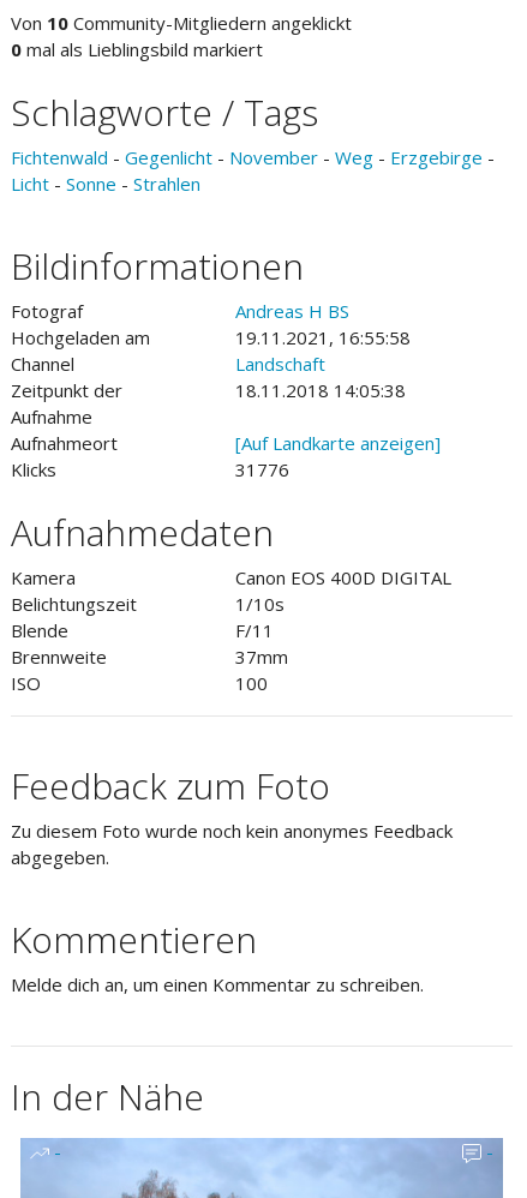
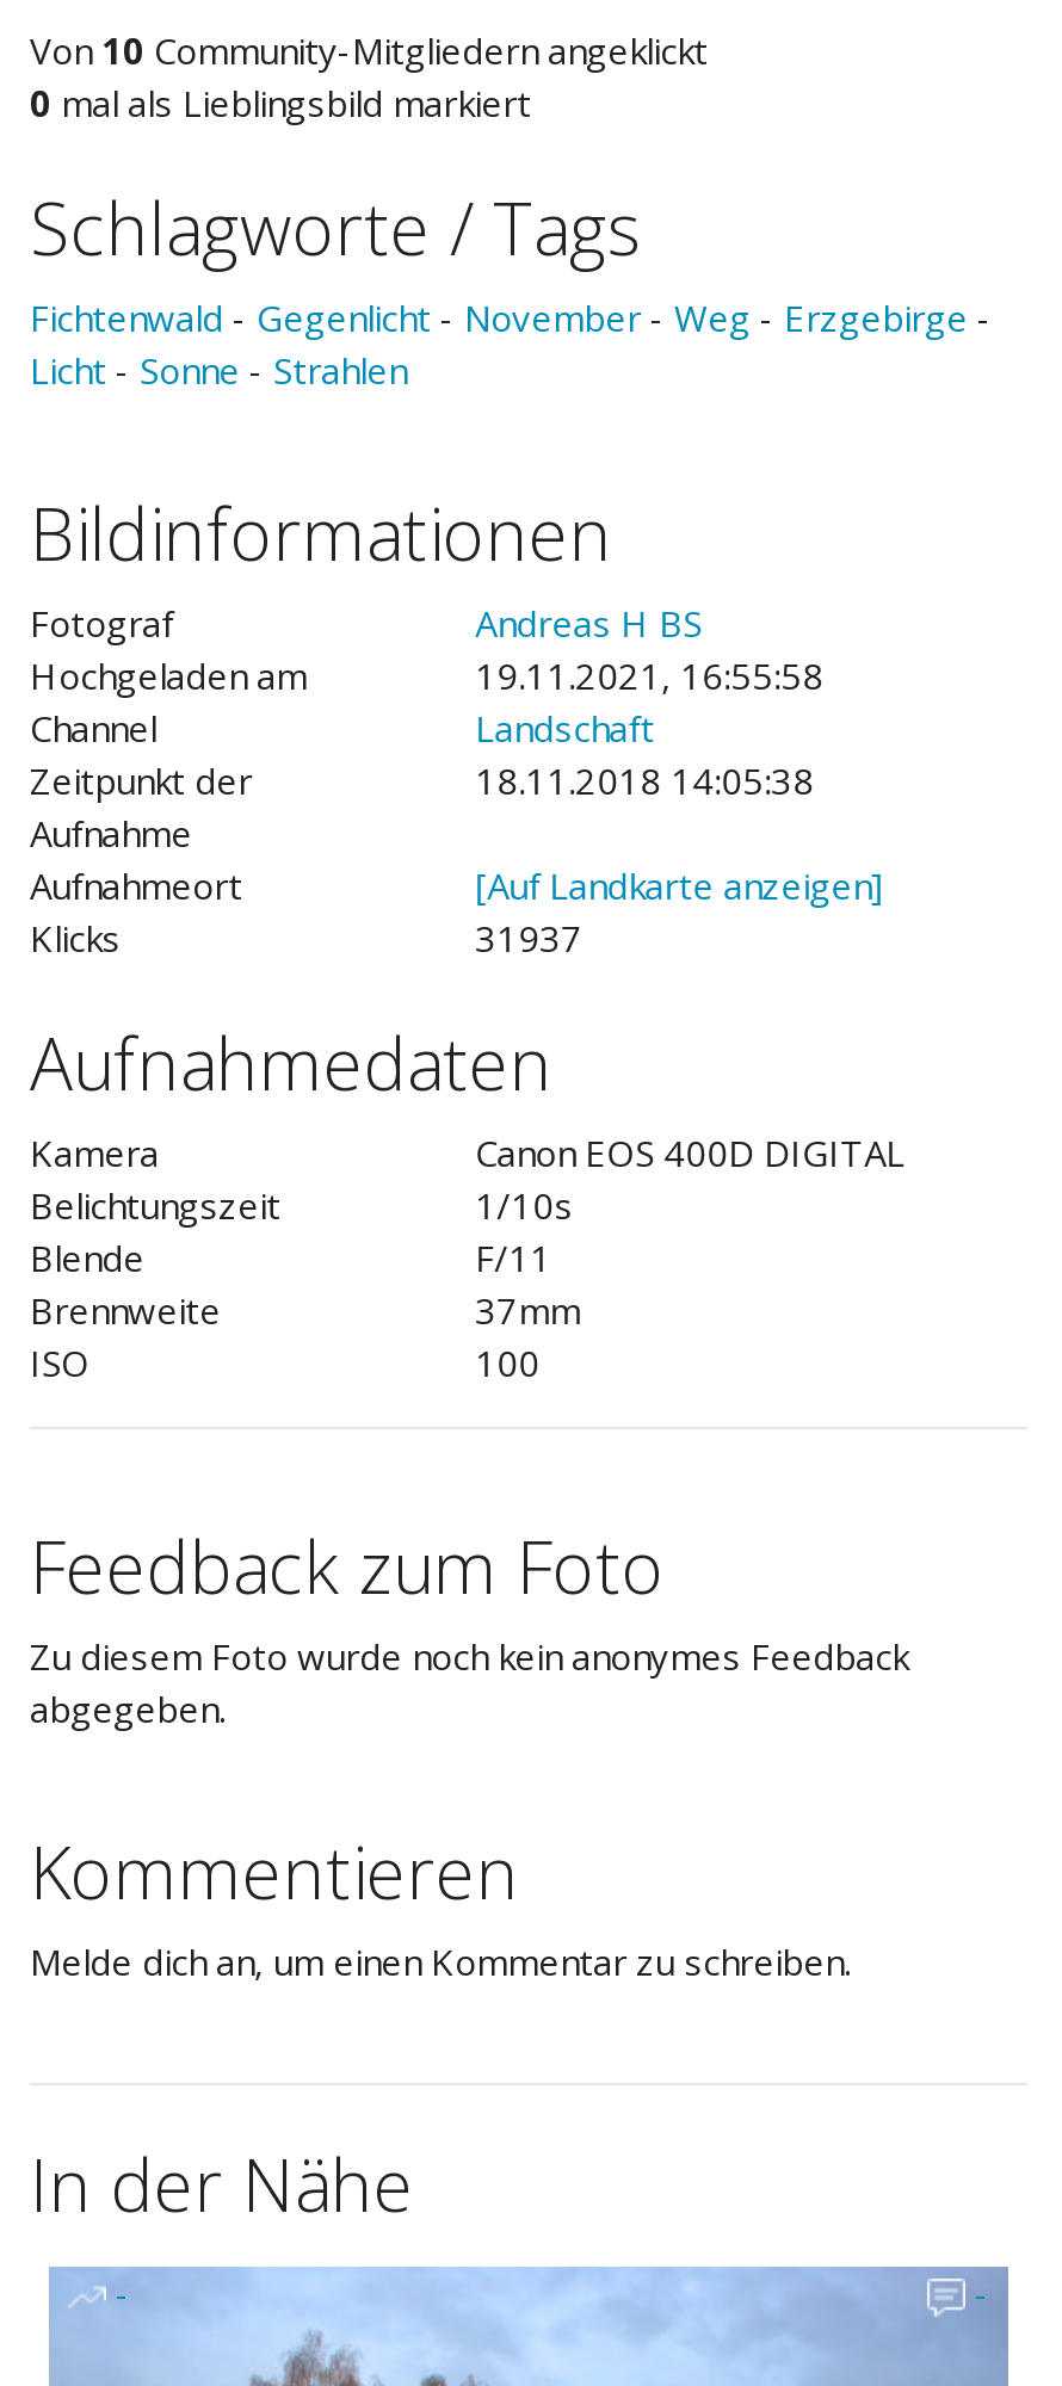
- 31776
+ 31937
